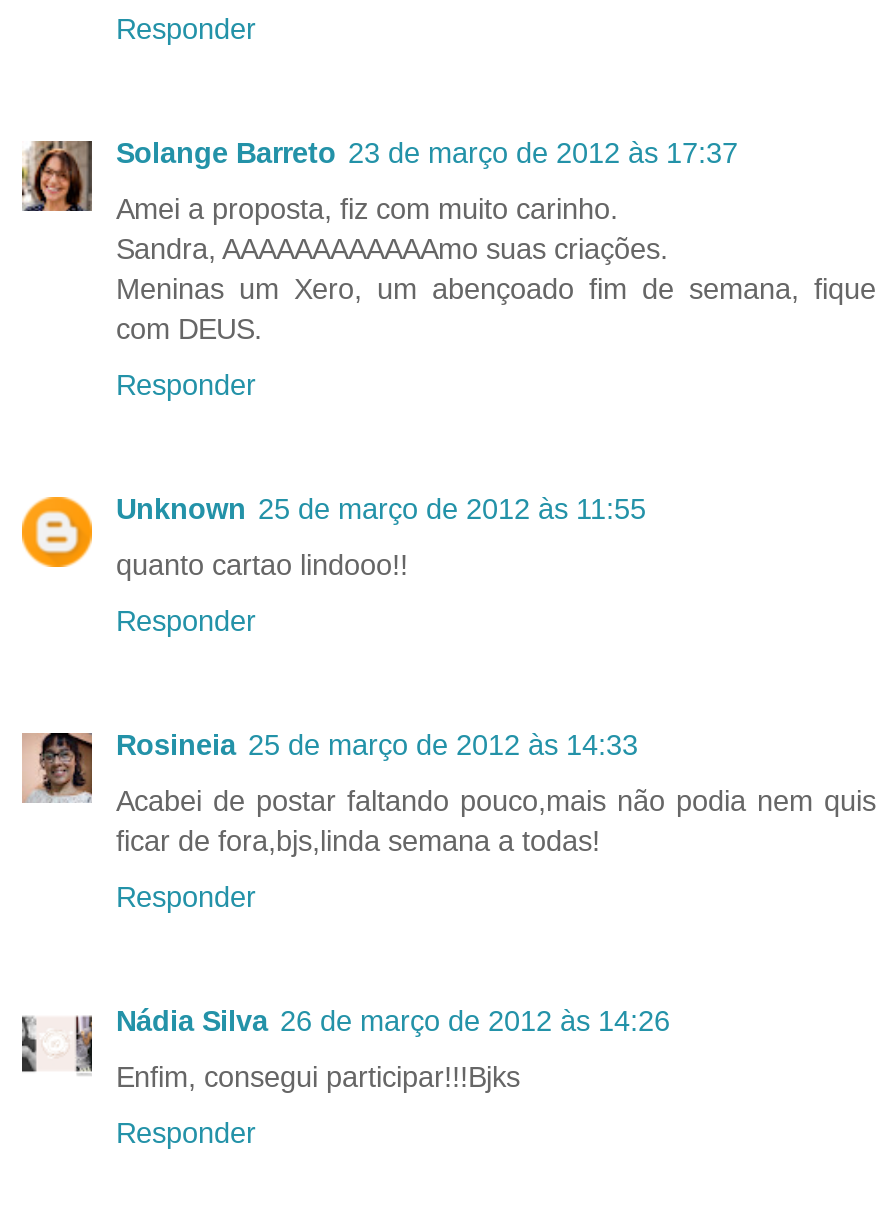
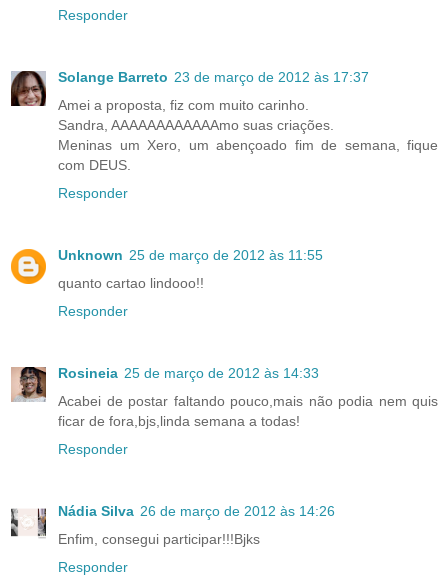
- [image]
+ [image]
